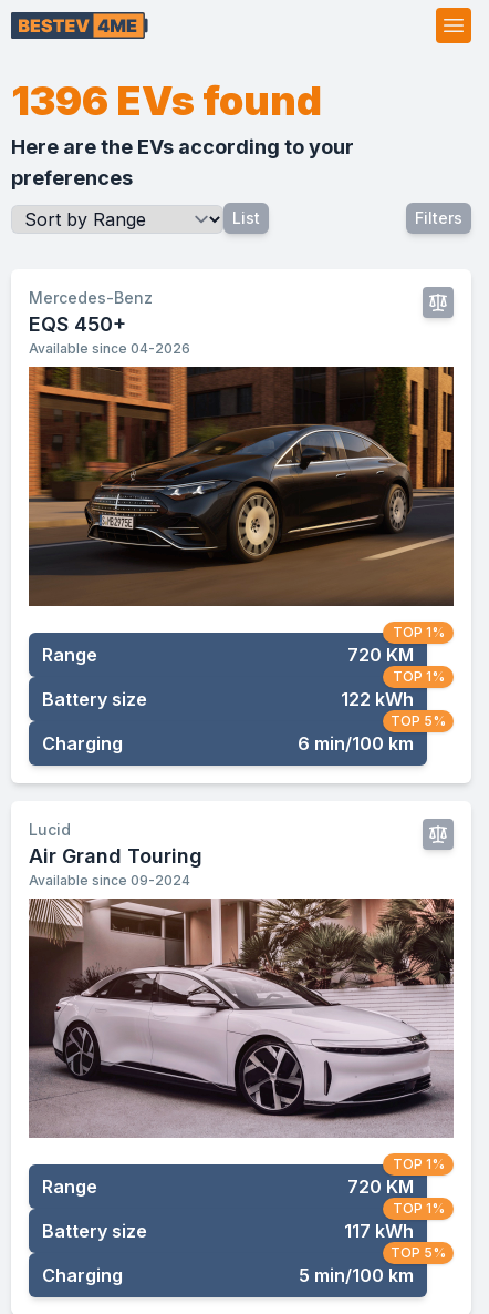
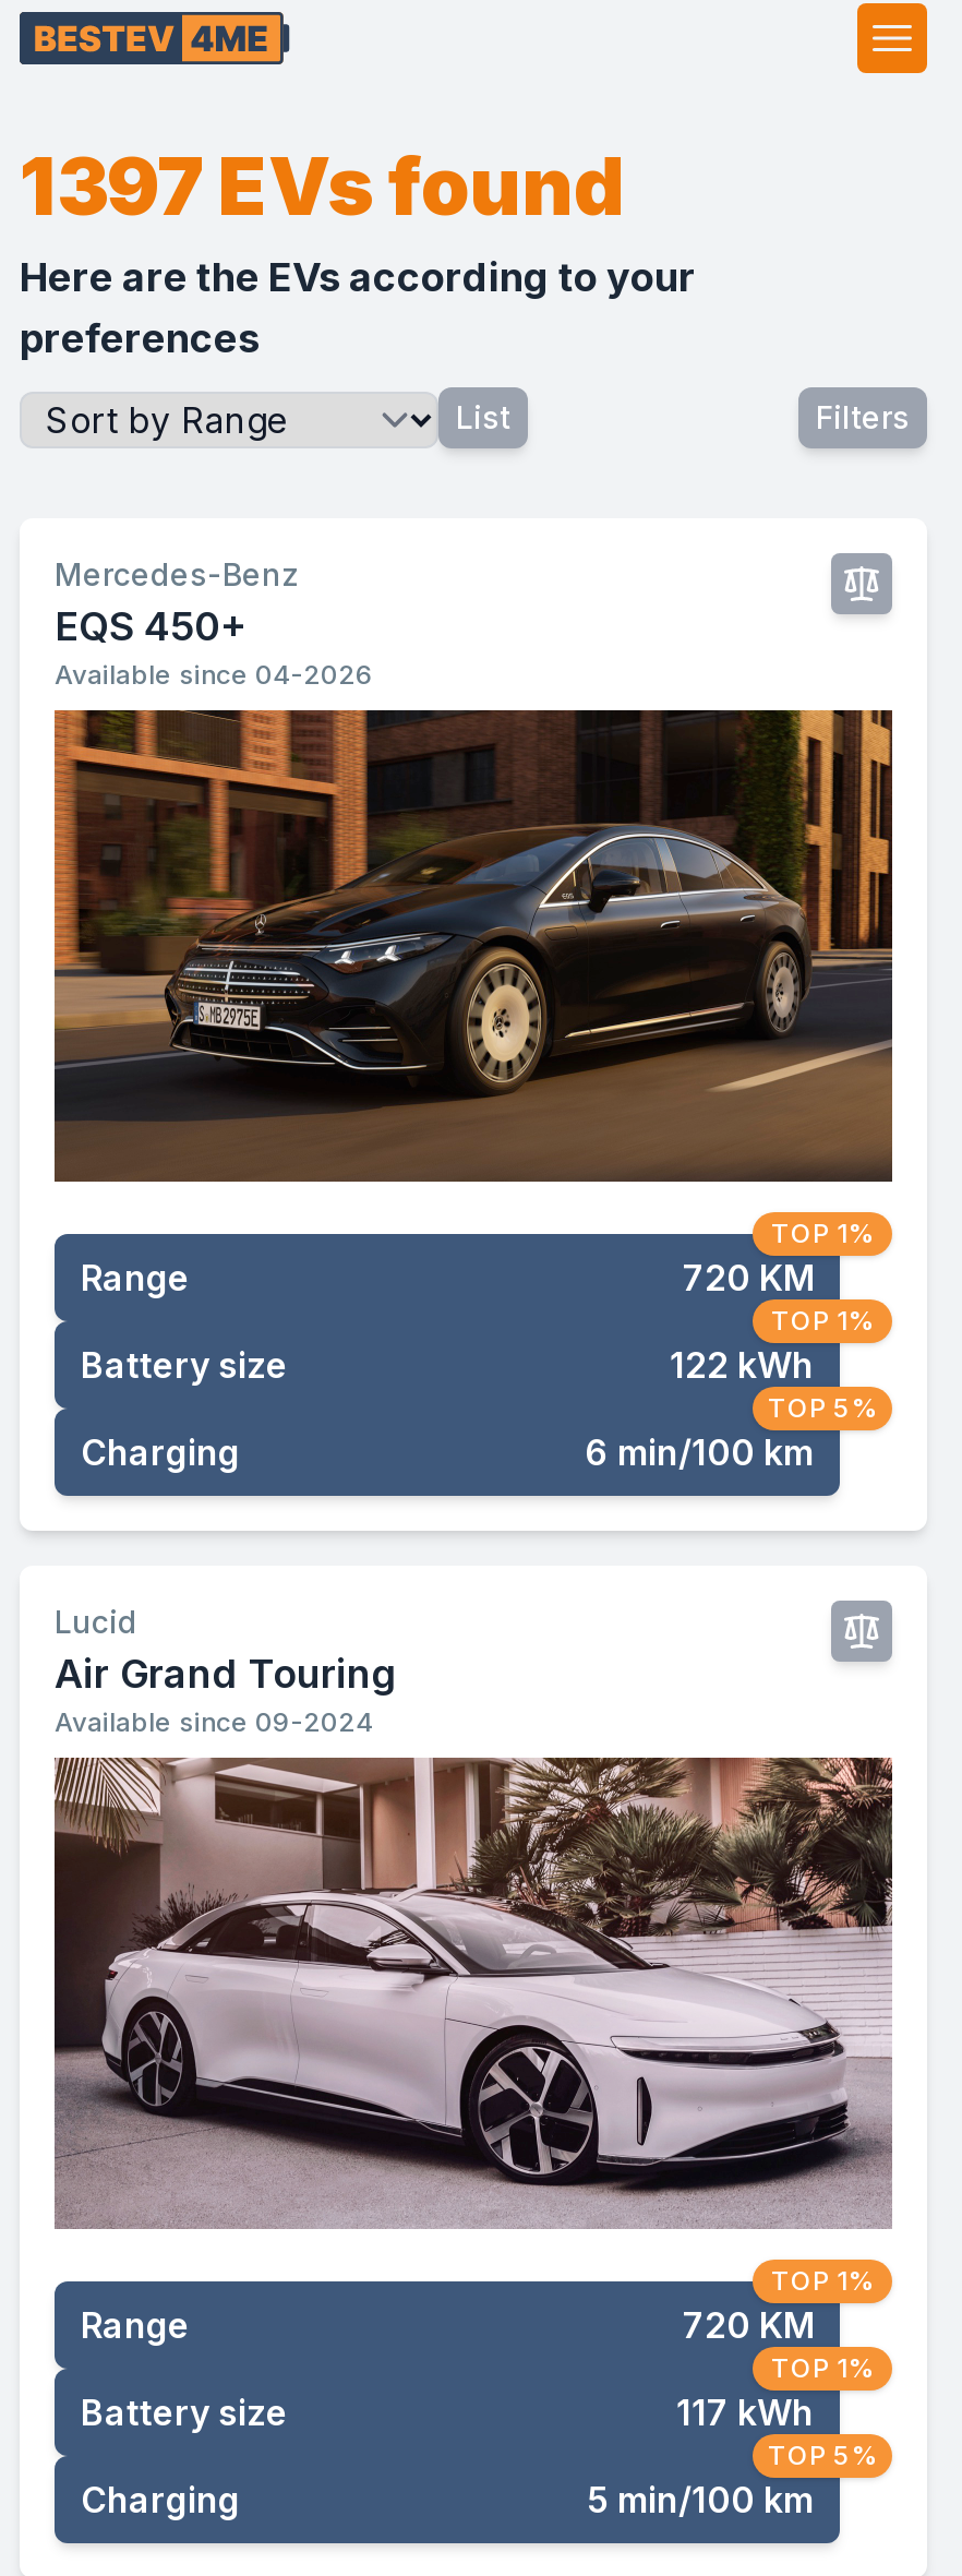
- 1396 EVs found
+ 1397 EVs found
